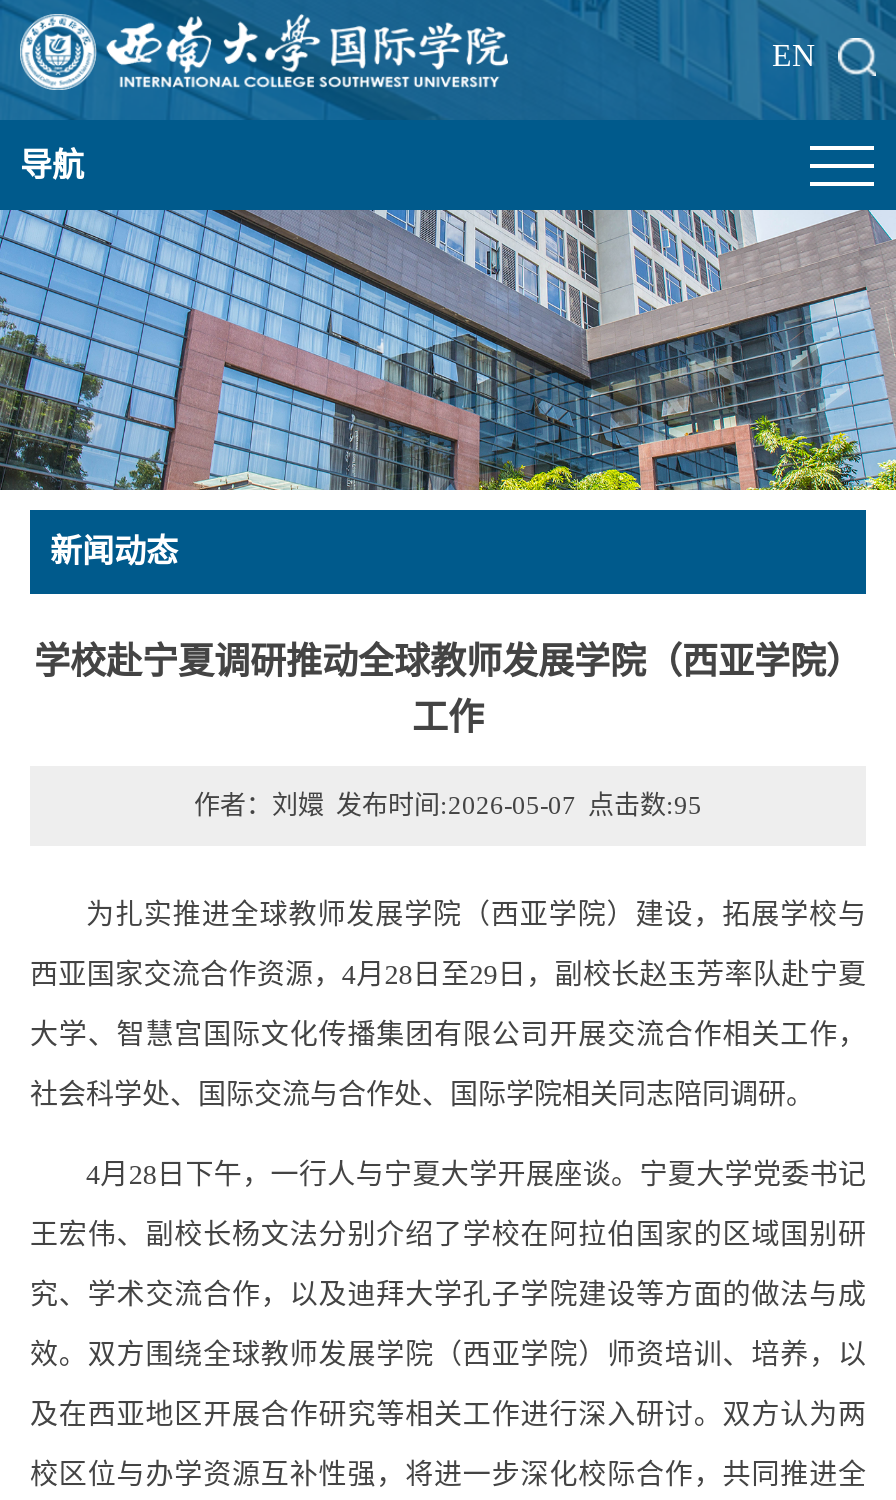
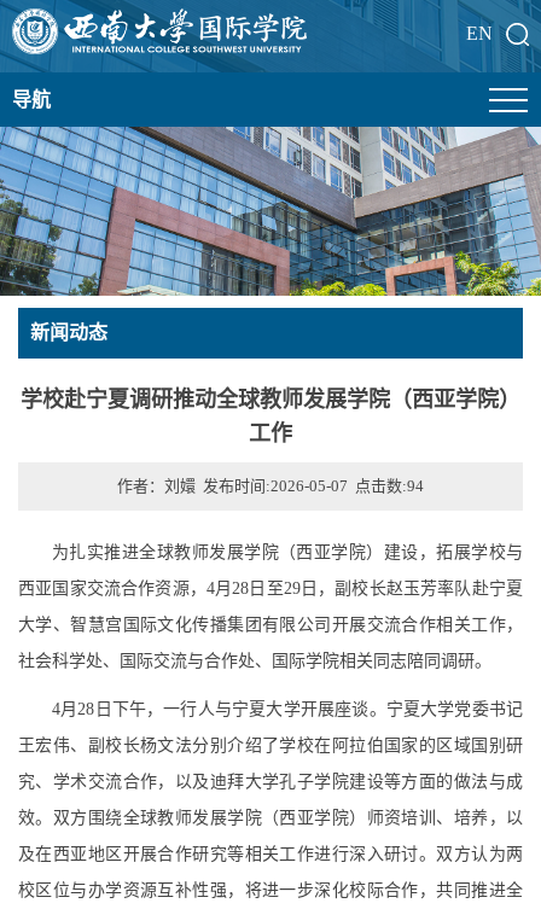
- 作者：刘嬛 发布时间:2026-05-07 点击数:95
+ 作者：刘嬛 发布时间:2026-05-07 点击数:94
